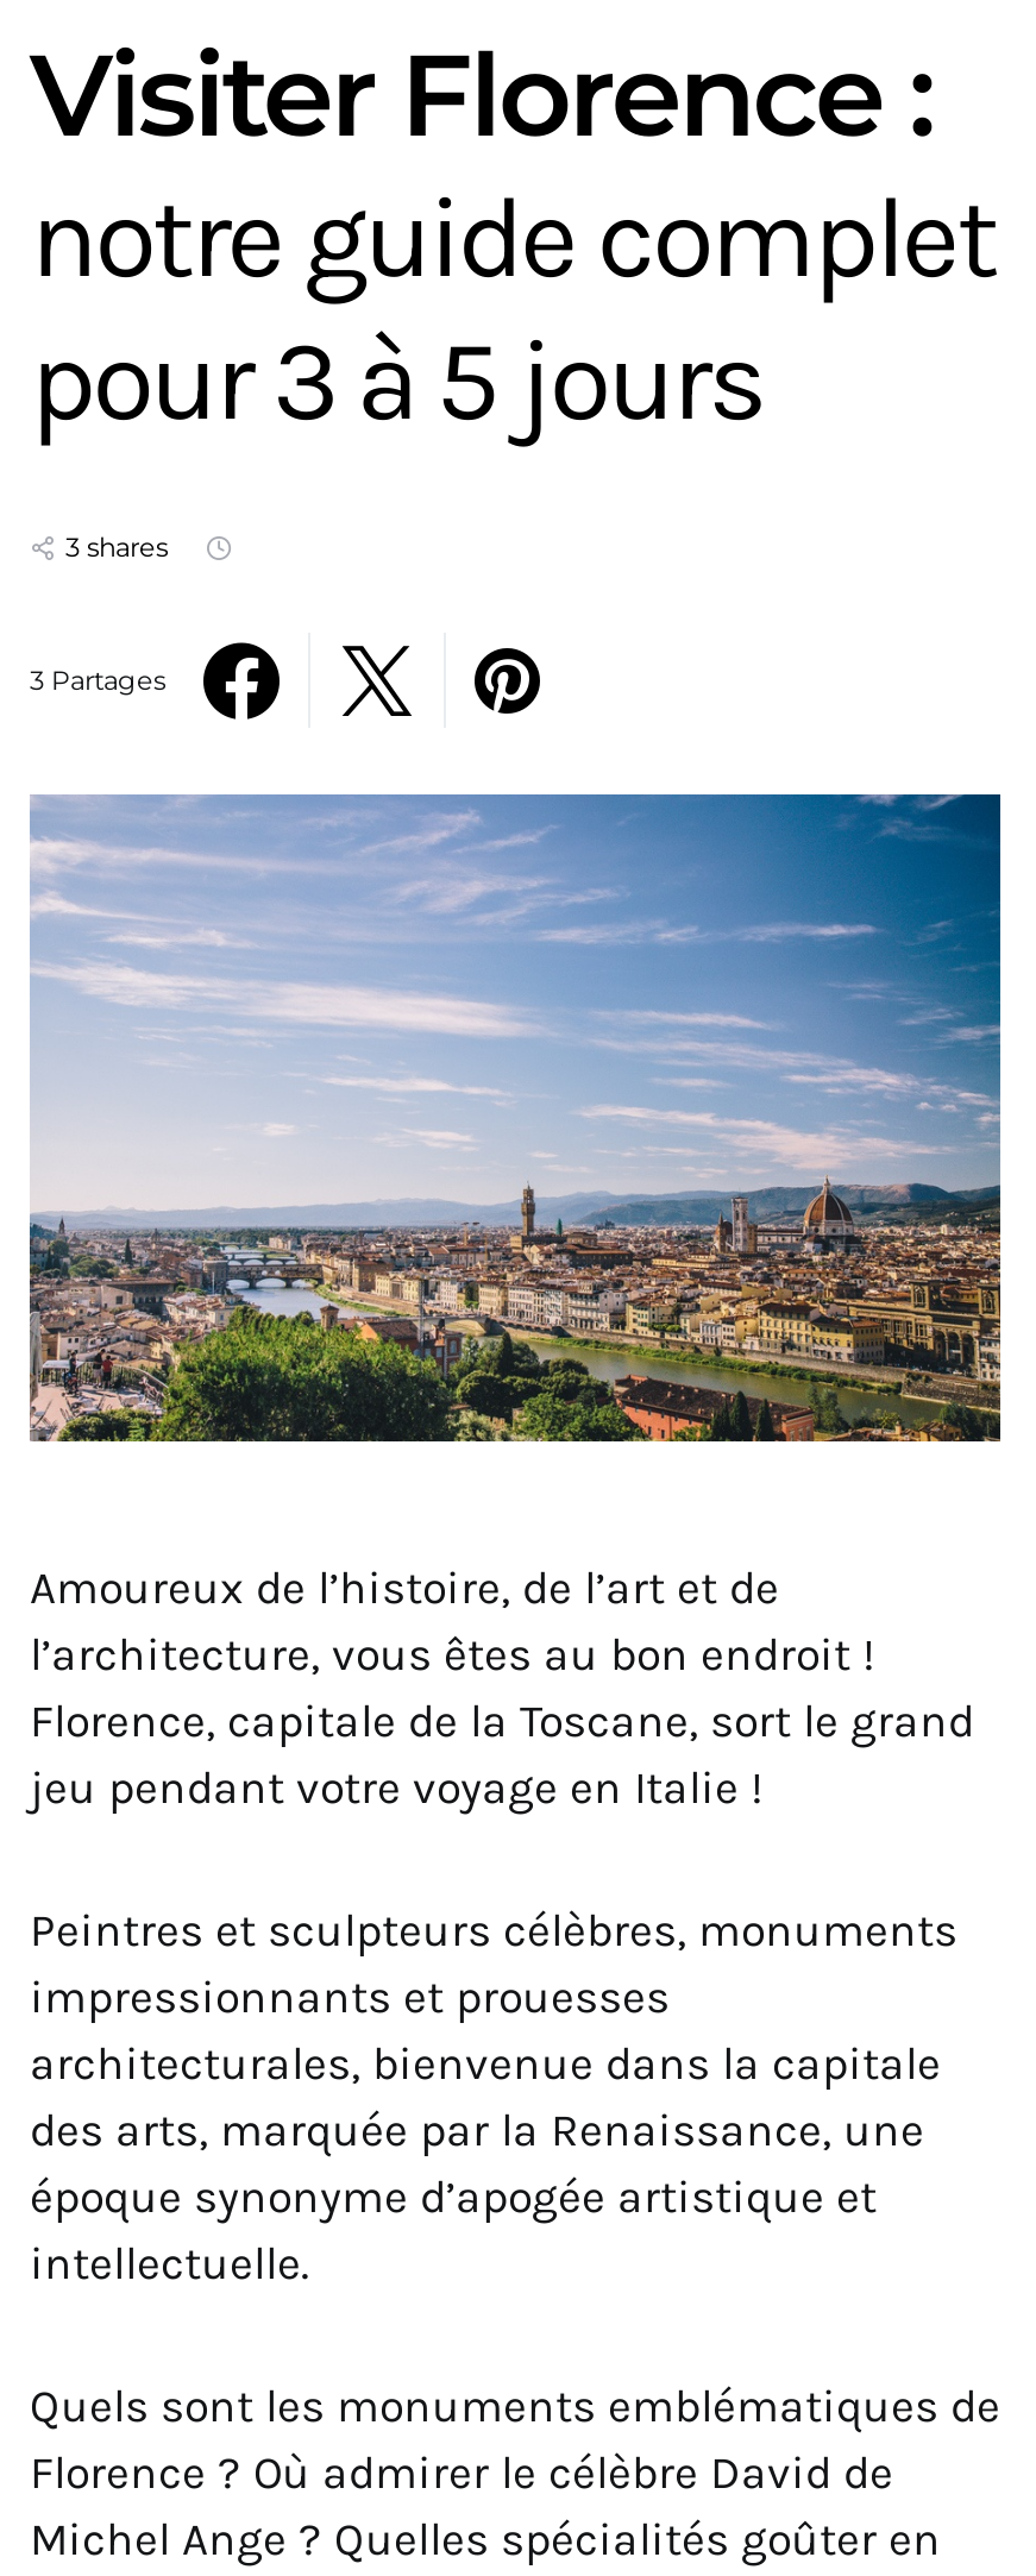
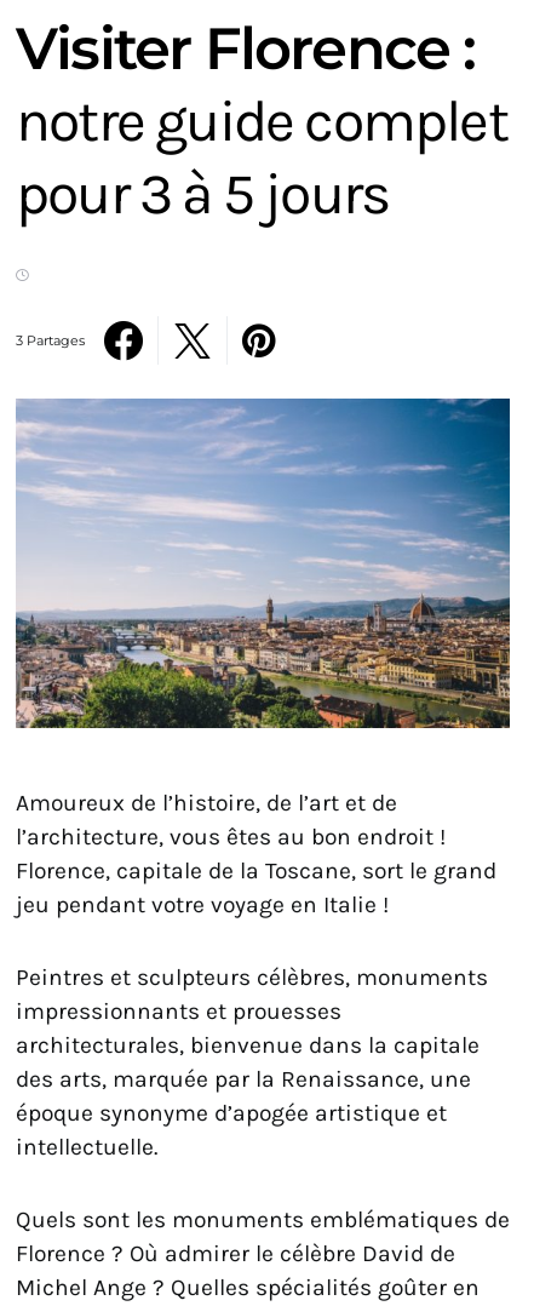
- 3 shares
